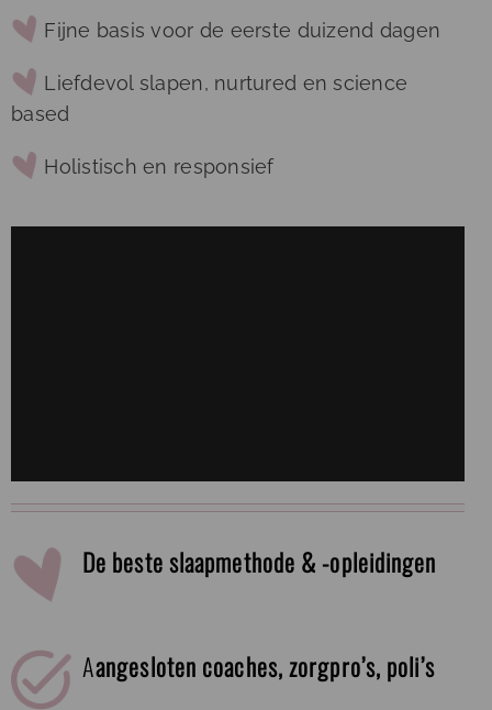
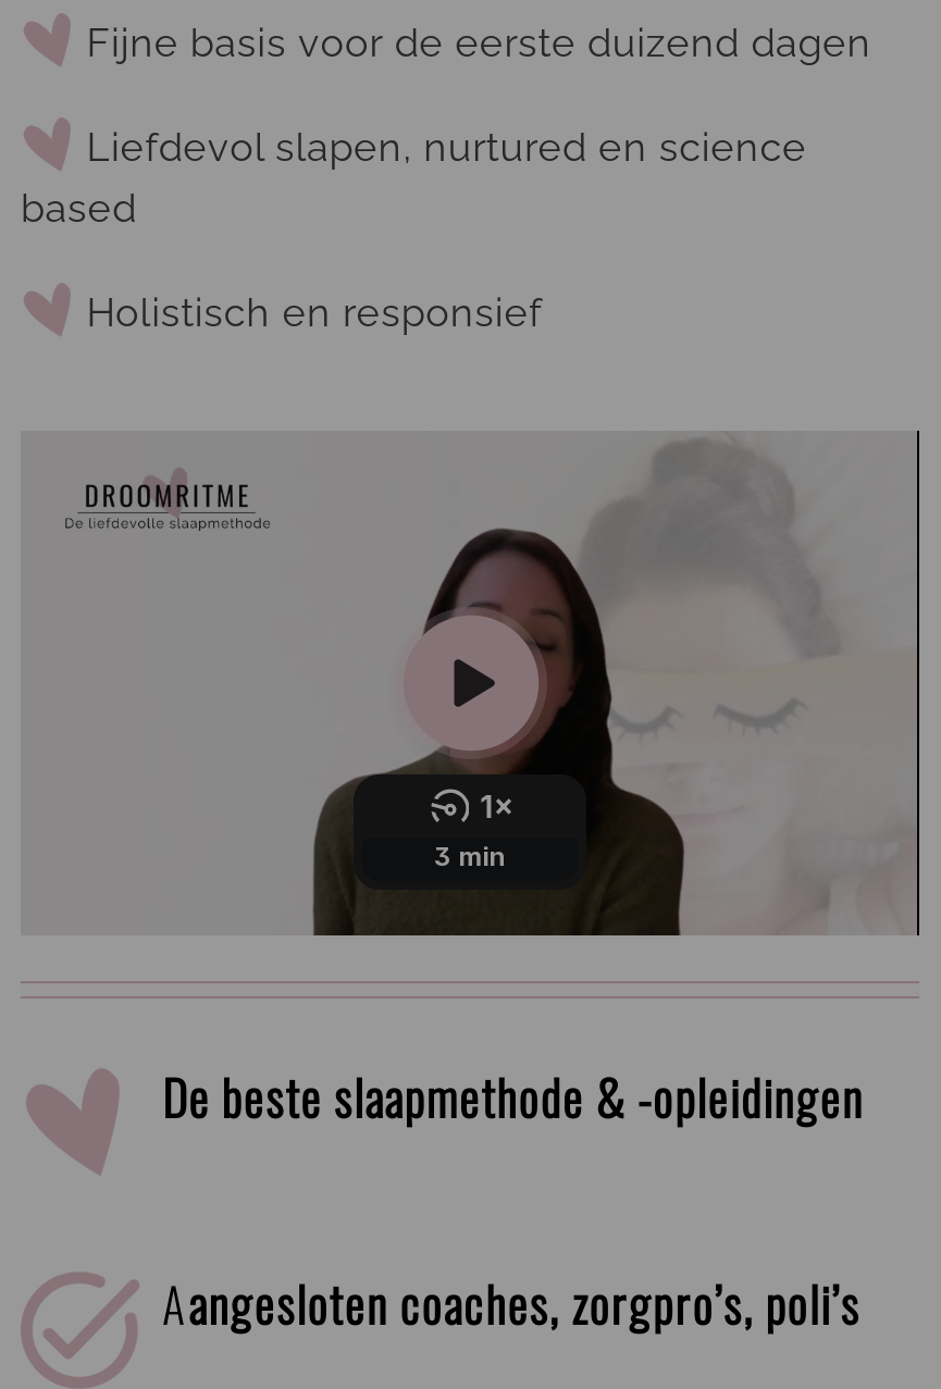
+ [image]
